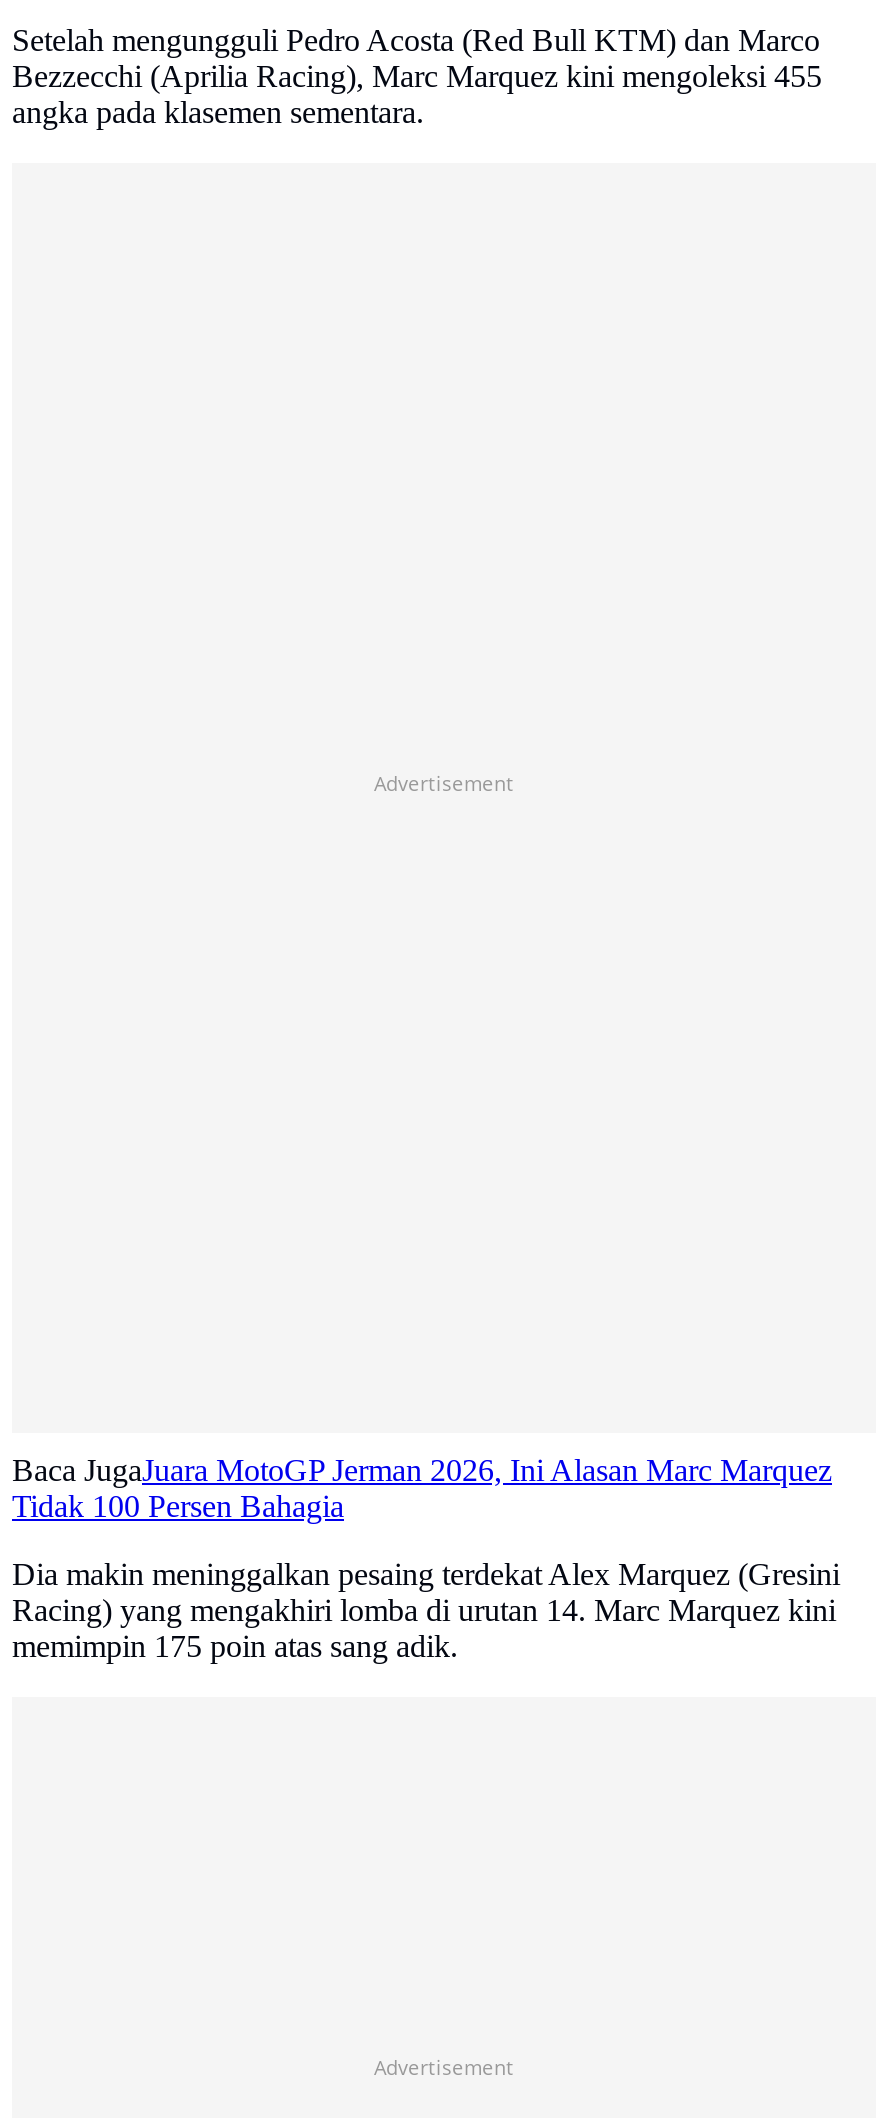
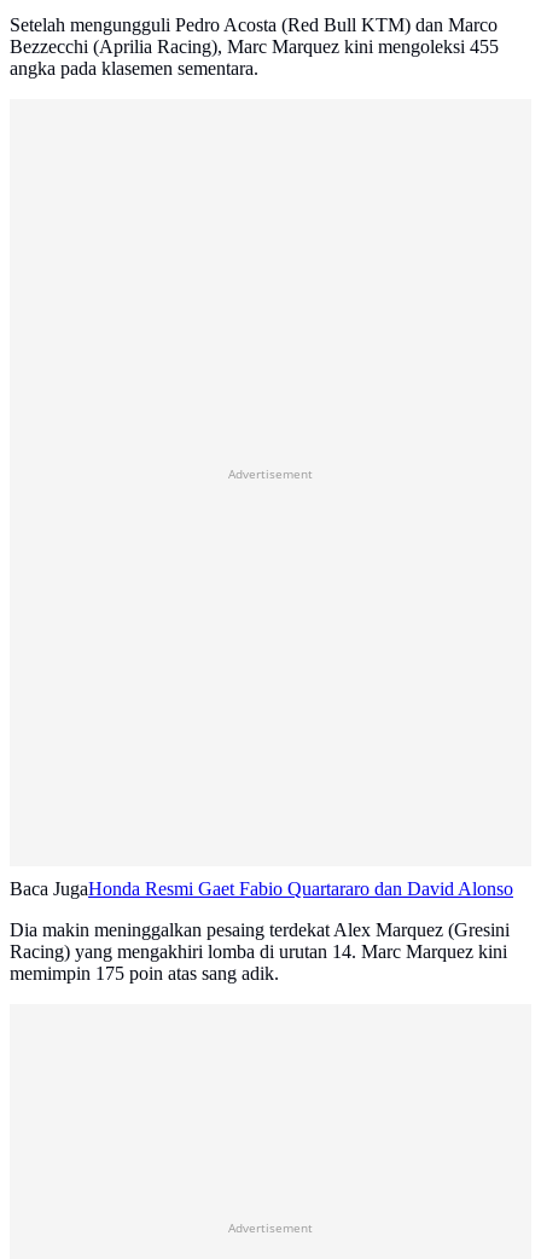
- Baca JugaJuara MotoGP Jerman 2026, Ini Alasan Marc Marquez
- Tidak 100 Persen Bahagia
+ Baca JugaHonda Resmi Gaet Fabio Quartararo dan David Alonso
